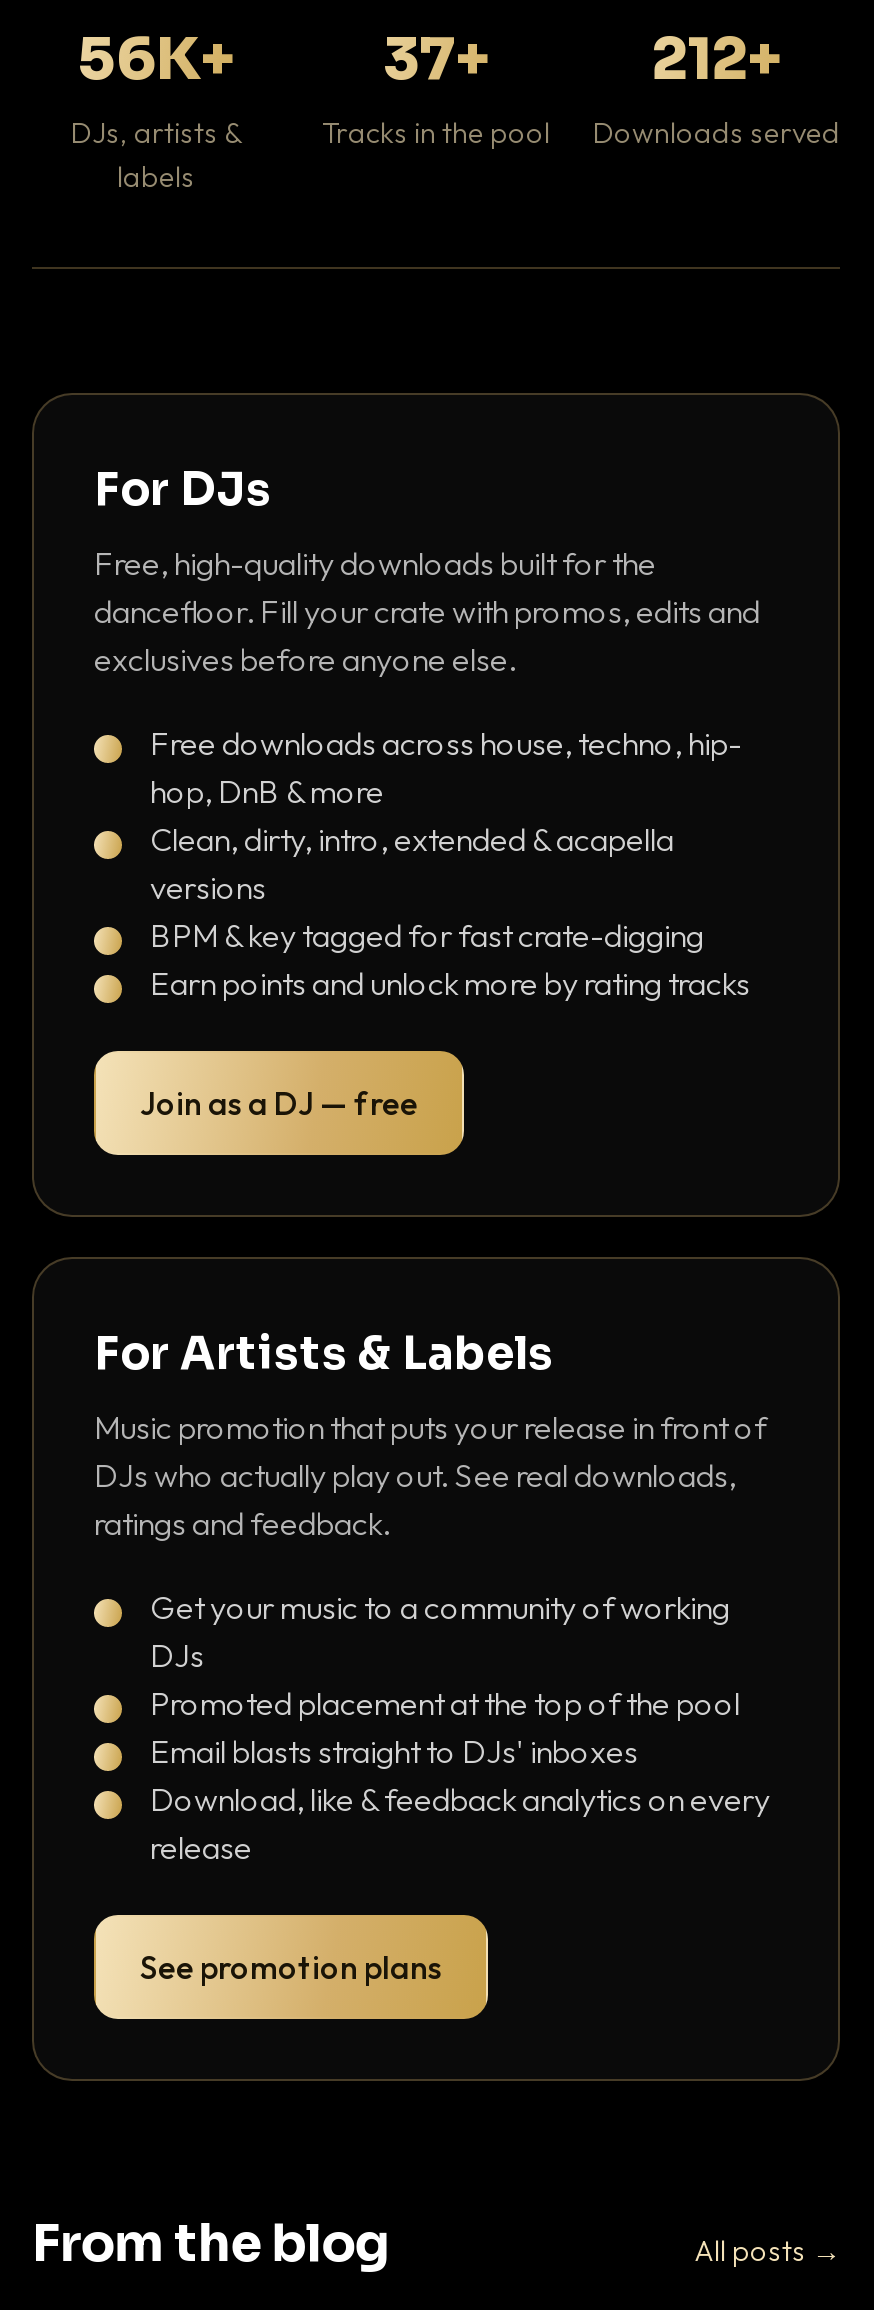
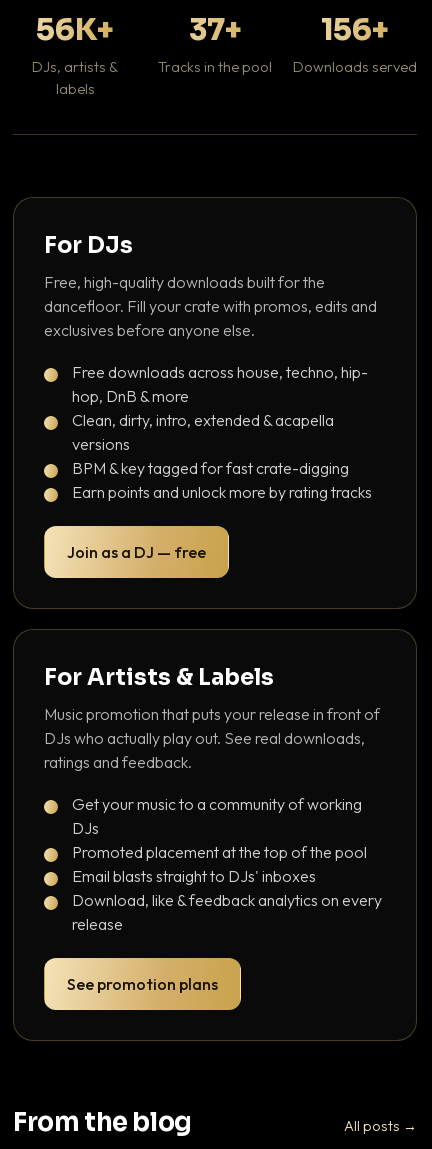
- 212+
+ 156+
